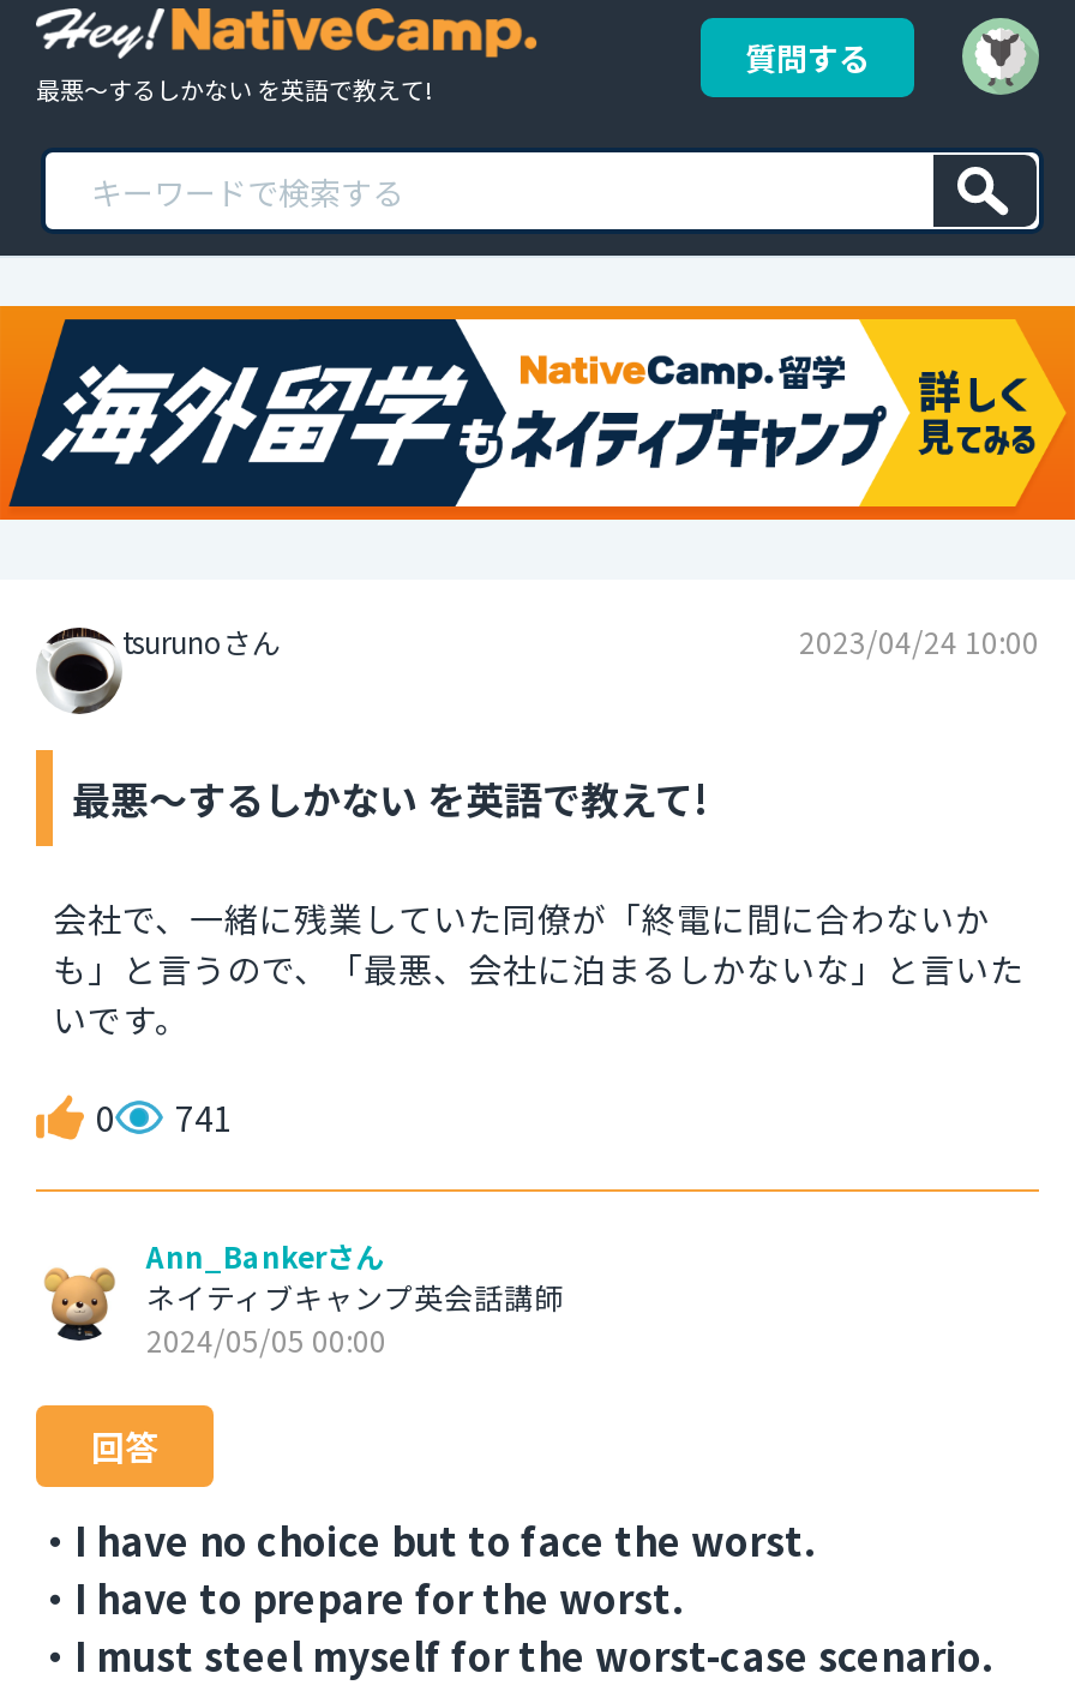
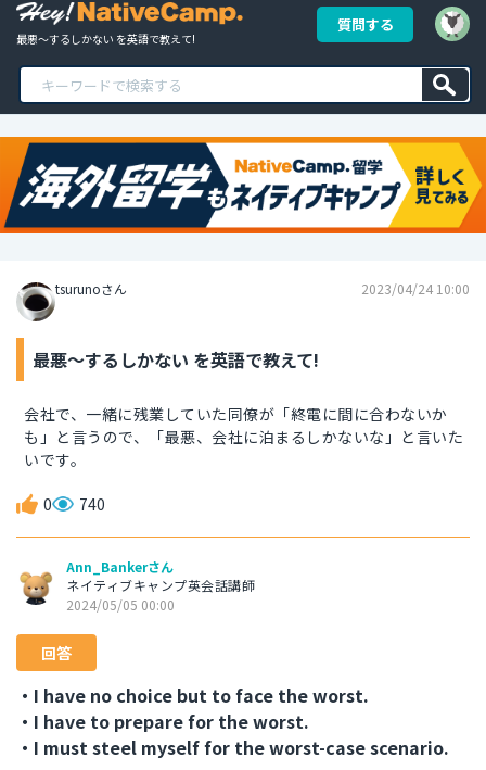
- 0 741
+ 0 740
